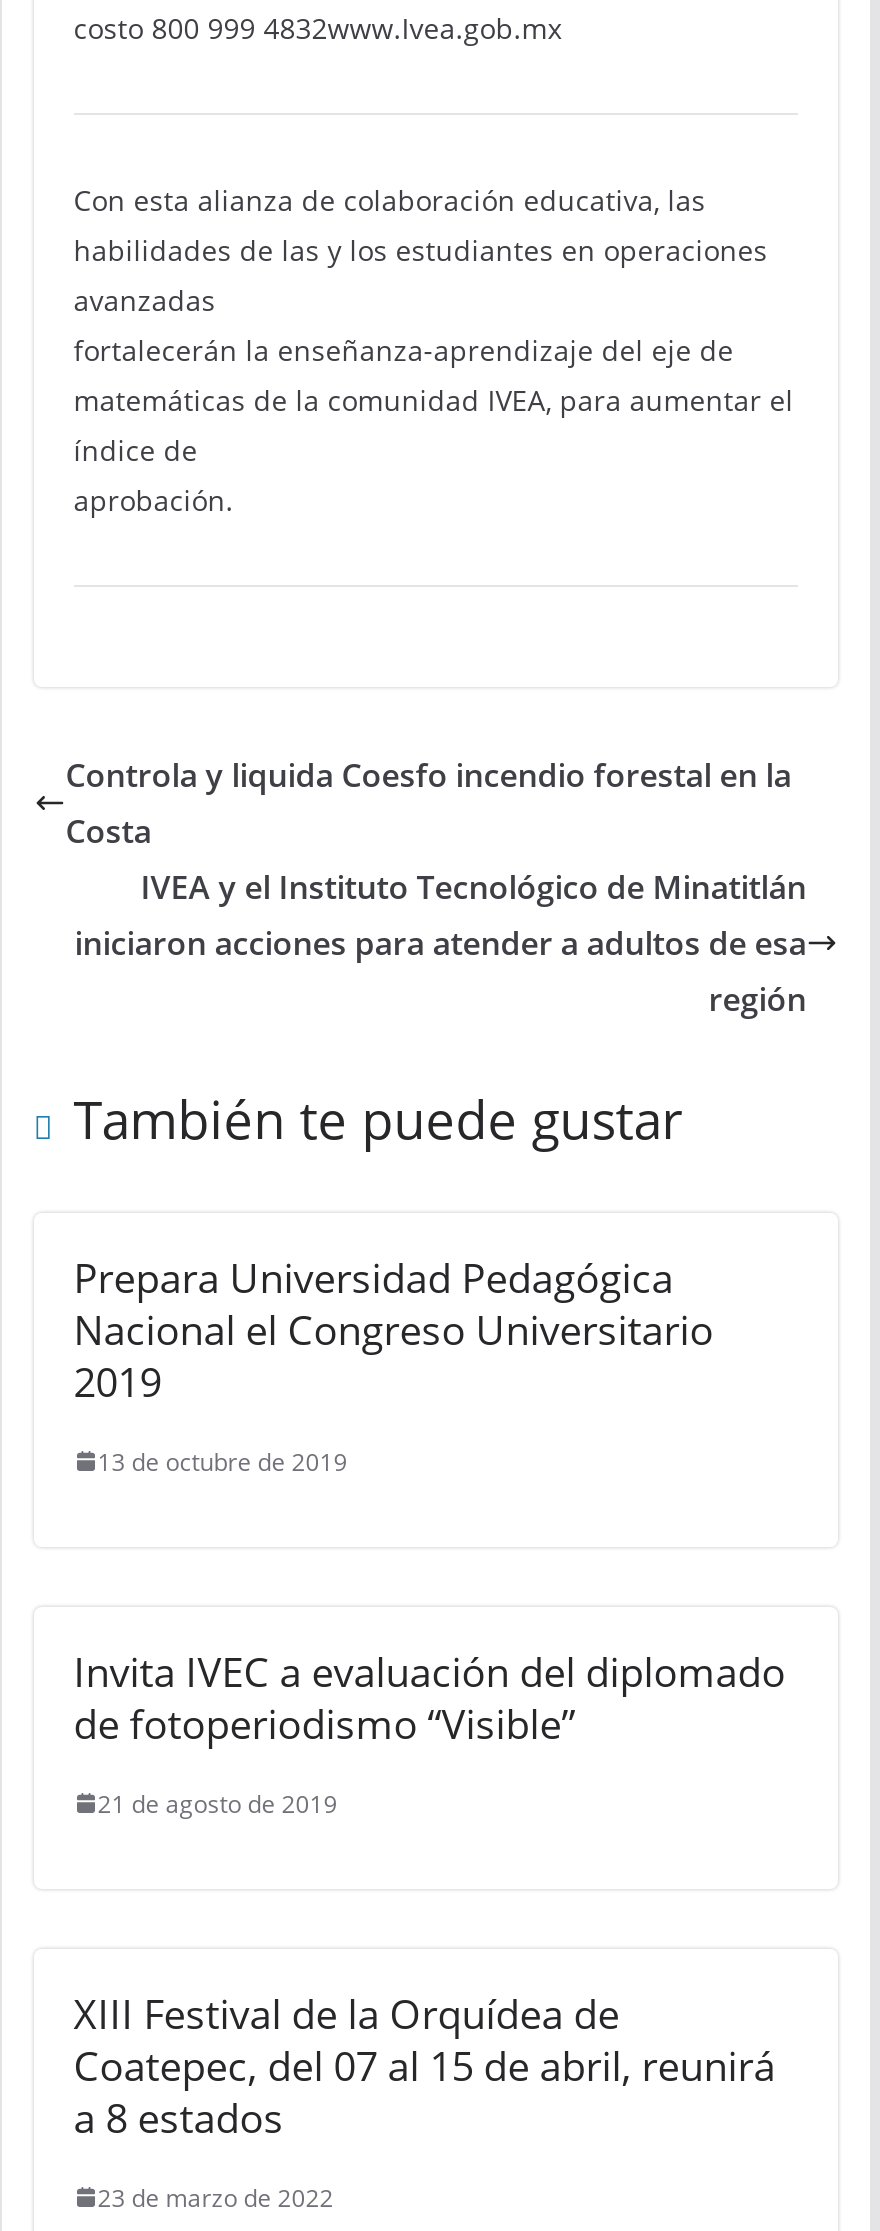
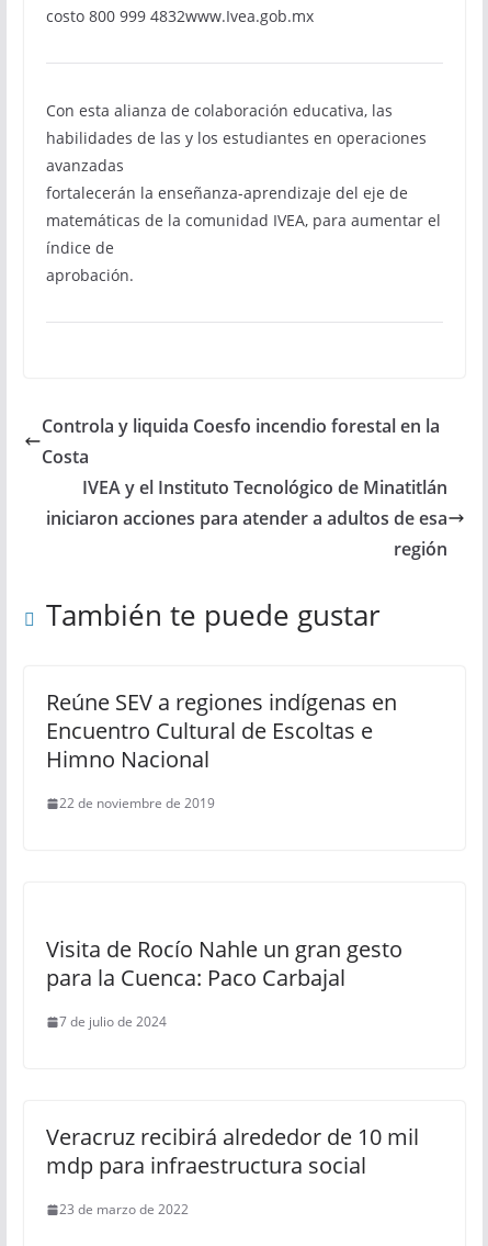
- Prepara Universidad Pedagógica
- Nacional el Congreso Universitario
- 2019
+ Reúne SEV a regiones indígenas en
+ Encuentro Cultural de Escoltas e
+ Himno Nacional

- 13 de octubre de 2019
+ 22 de noviembre de 2019

- Invita IVEC a evaluación del diplomado
- de fotoperiodismo “Visible”
+ Visita de Rocío Nahle un gran gesto
+ para la Cuenca: Paco Carbajal

- 21 de agosto de 2019
+ 7 de julio de 2024

- XIII Festival de la Orquídea de
- Coatepec, del 07 al 15 de abril, reunirá
- a 8 estados
+ Veracruz recibirá alrededor de 10 mil
+ mdp para infraestructura social
